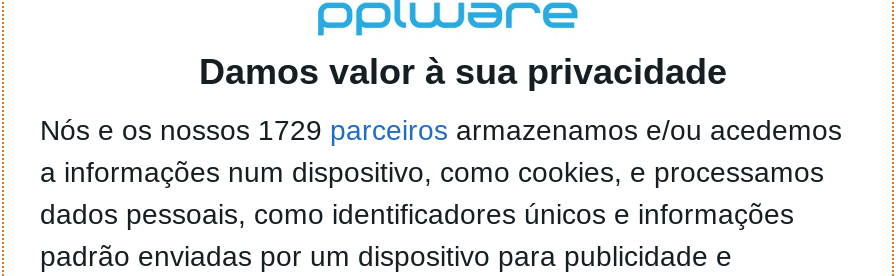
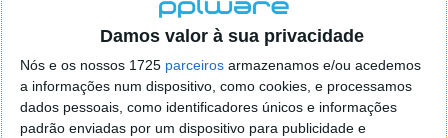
- Nós e os nossos 1729 parceiros armazenamos e/ou acedemos
+ Nós e os nossos 1725 parceiros armazenamos e/ou acedemos
